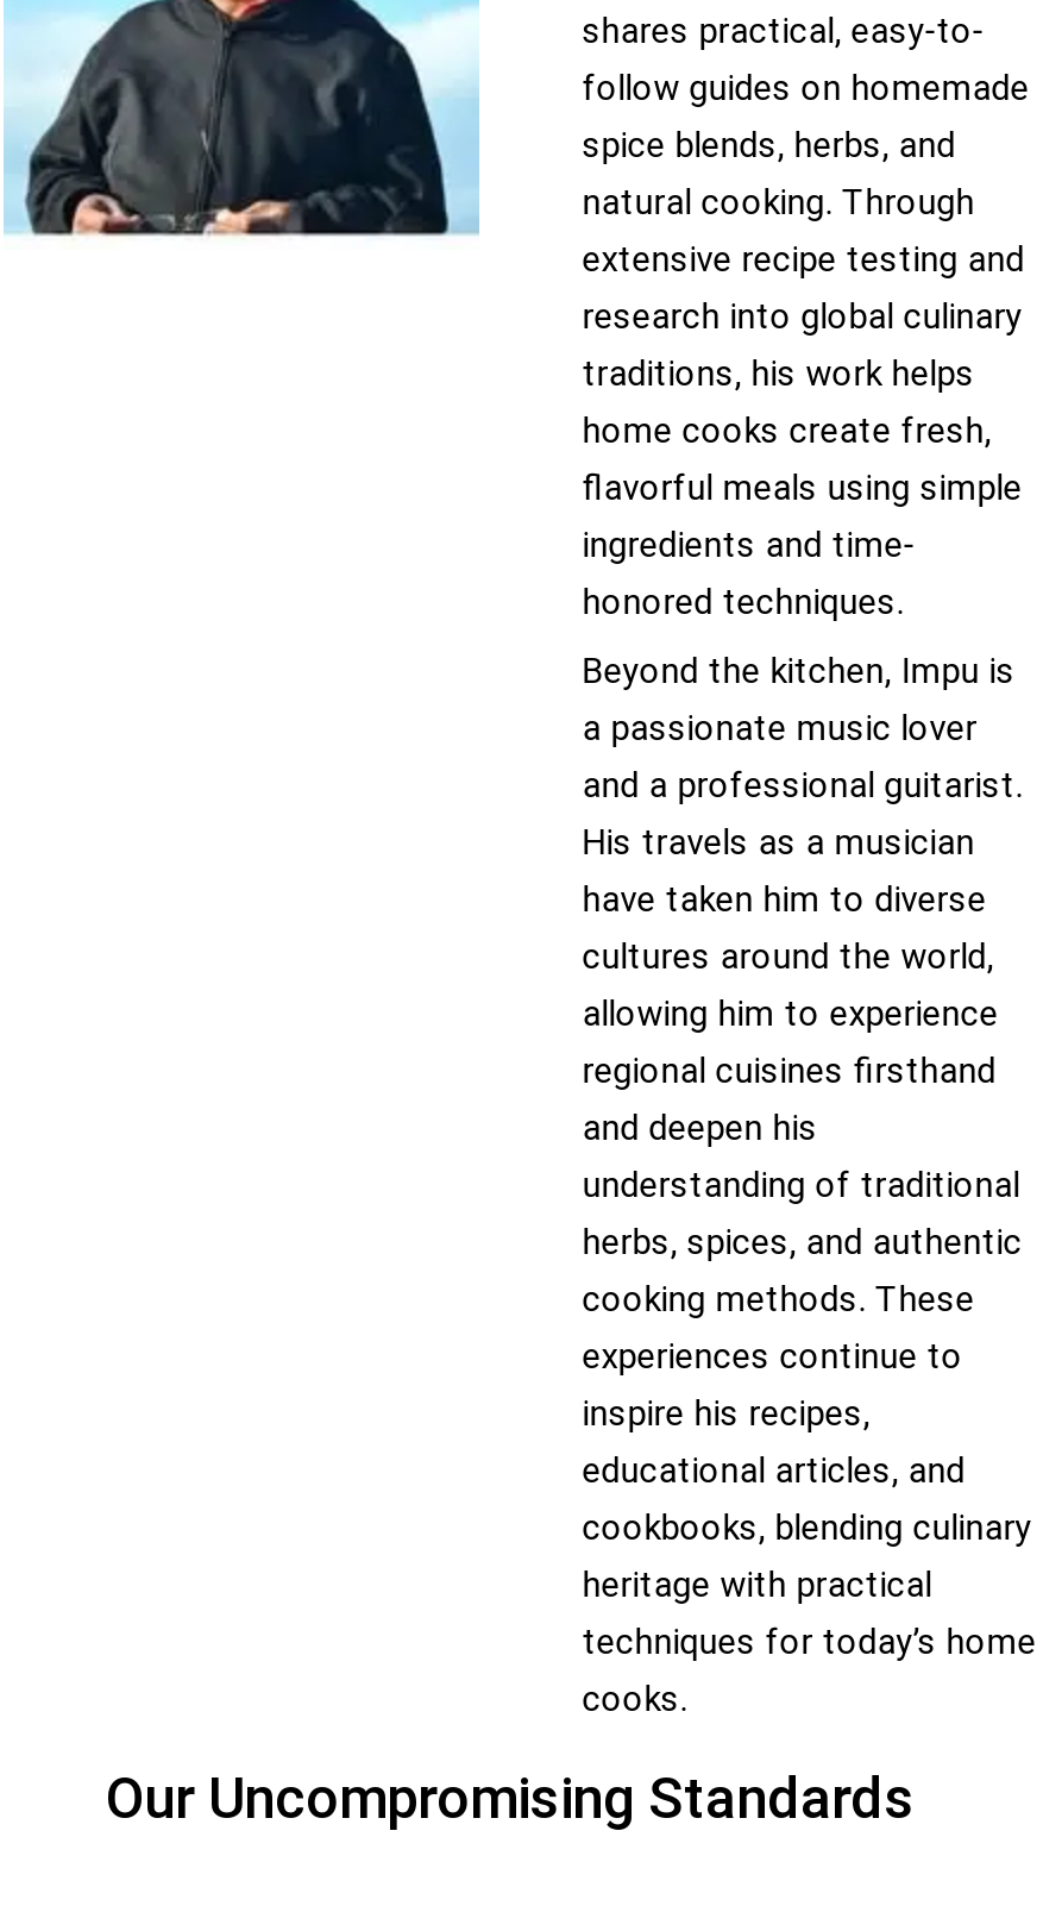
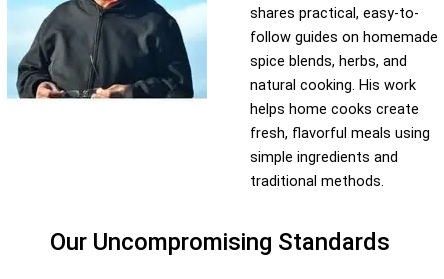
- natural cooking. Through
- extensive recipe testing and
- research into global culinary
- traditions, his work helps
- home cooks create fresh,
- flavorful meals using simple
- ingredients and time-
- honored techniques.
- Beyond the kitchen, Impu is
- a passionate music lover
- and a professional guitarist.
- His travels as a musician
- have taken him to diverse
- cultures around the world,
- allowing him to experience
- regional cuisines firsthand
- and deepen his
- understanding of traditional
- herbs, spices, and authentic
- cooking methods. These
- experiences continue to
- inspire his recipes,
- educational articles, and
- cookbooks, blending culinary
- heritage with practical
- techniques for today’s home
- cooks.
+ natural cooking. His work
+ helps home cooks create
+ fresh, flavorful meals using
+ simple ingredients and
+ traditional methods.
